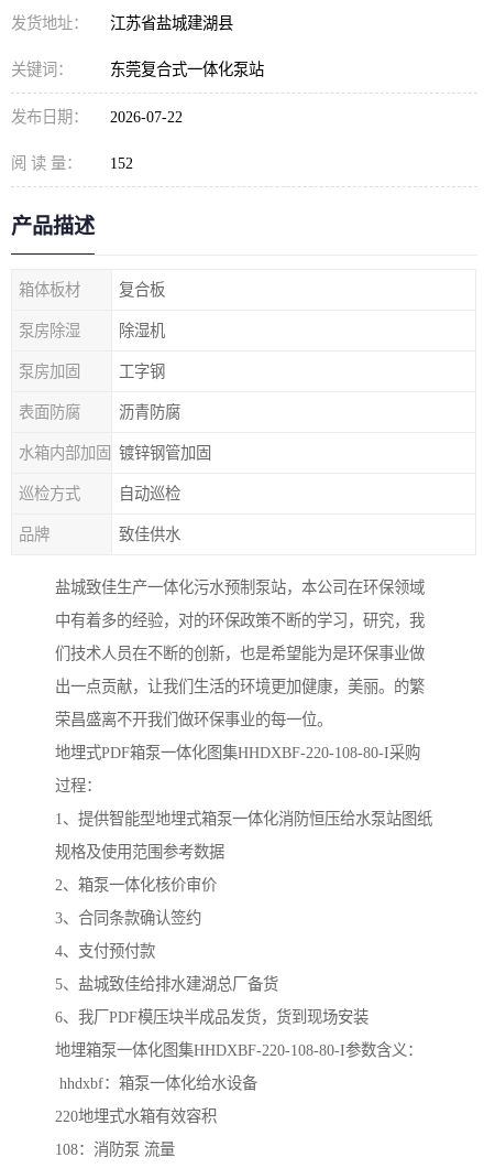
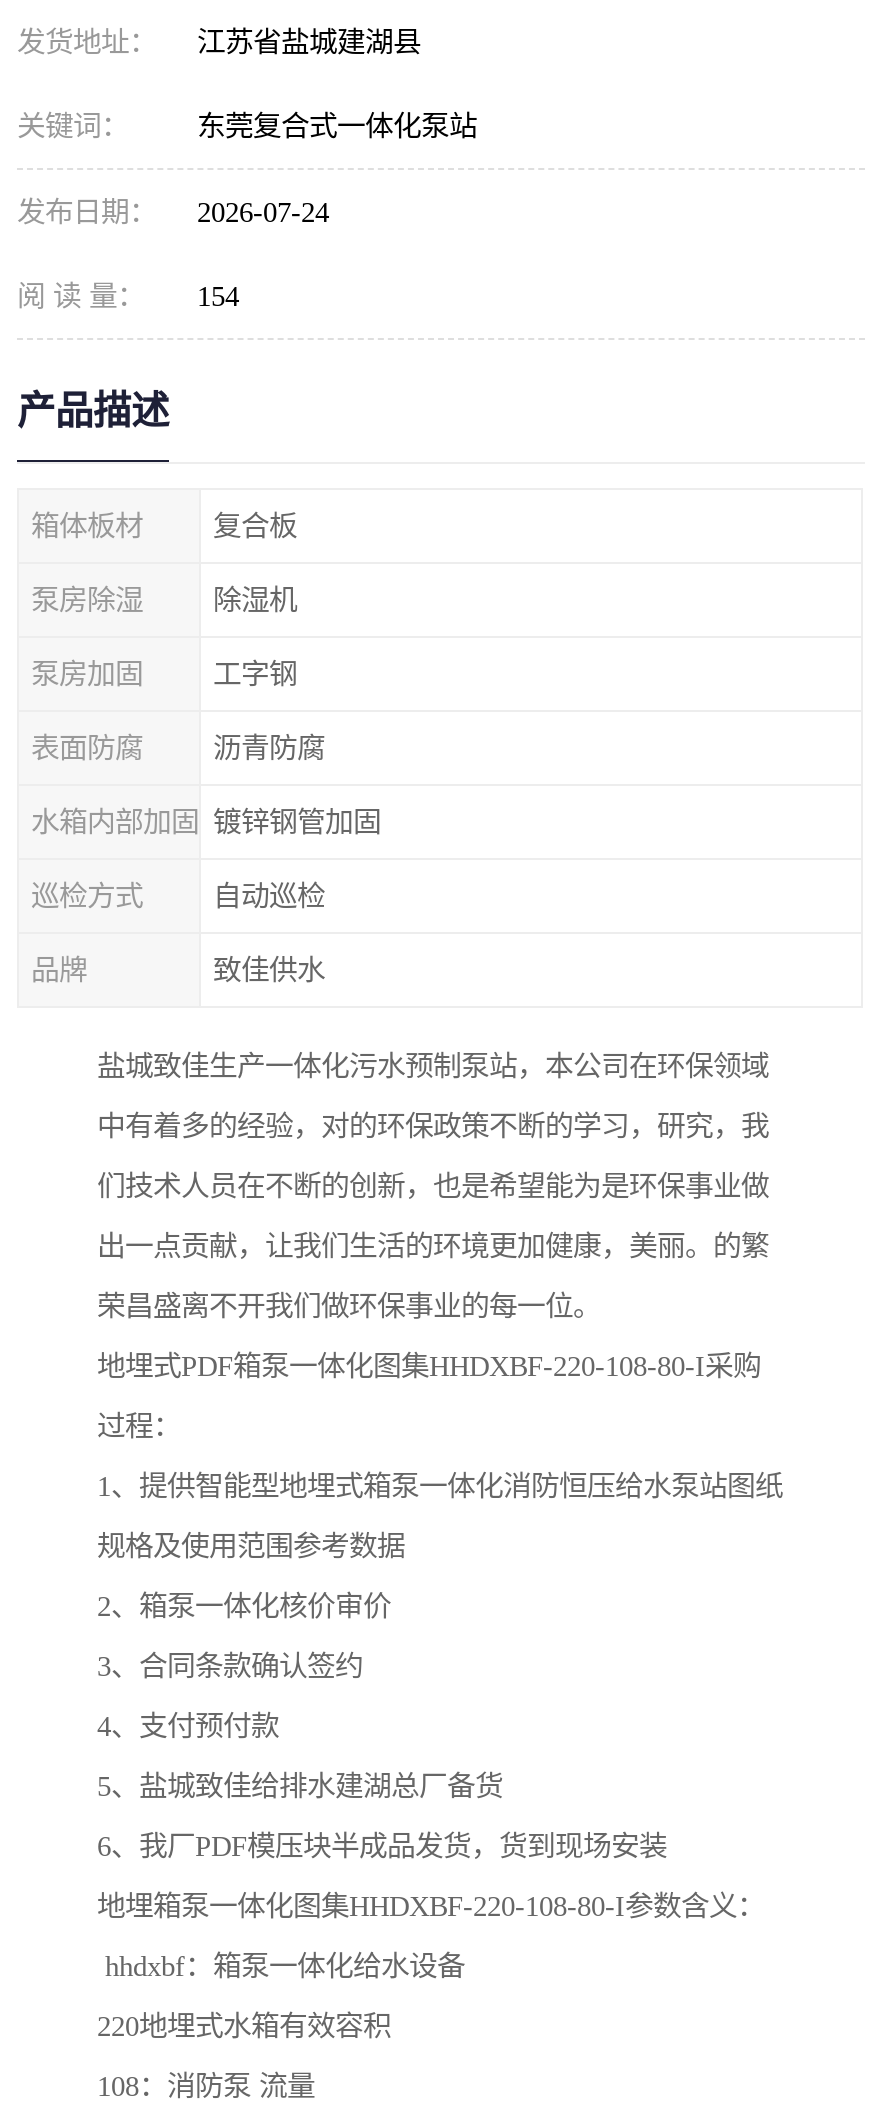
- 发布日期： 2026-07-22
+ 发布日期： 2026-07-24

- 阅 读 量： 152
+ 阅 读 量： 154
